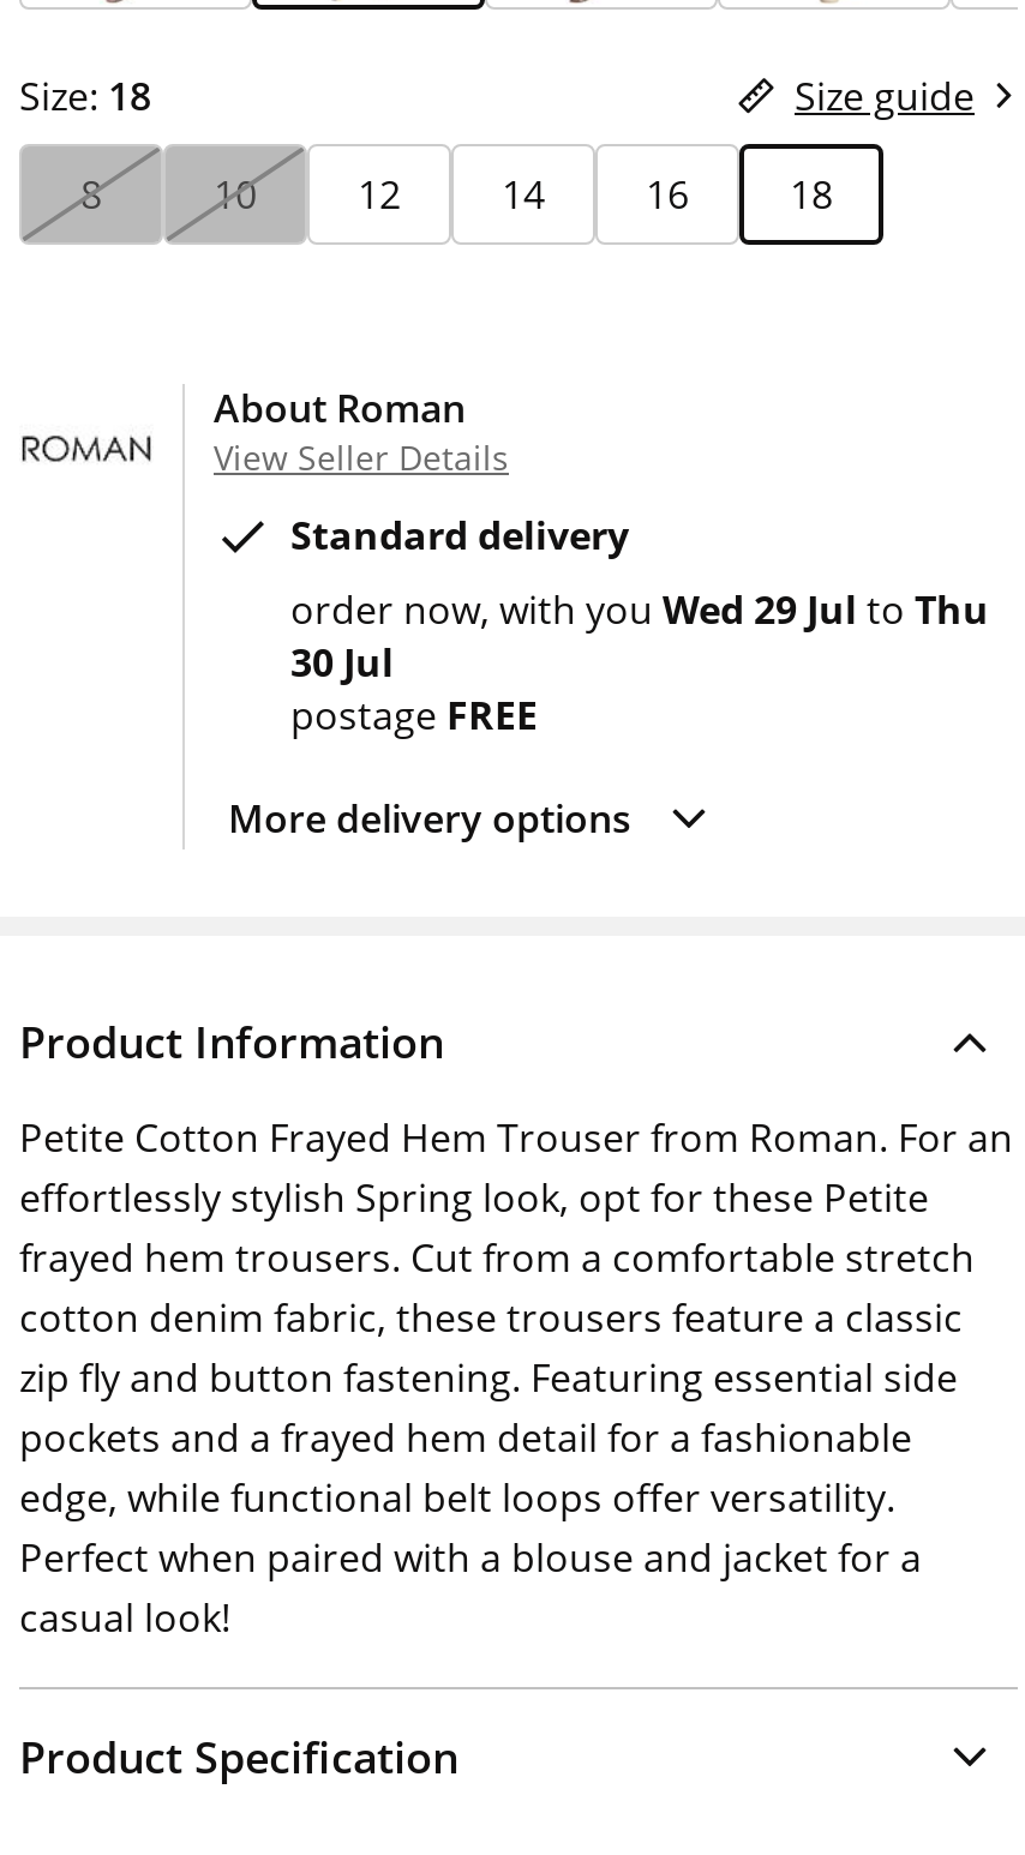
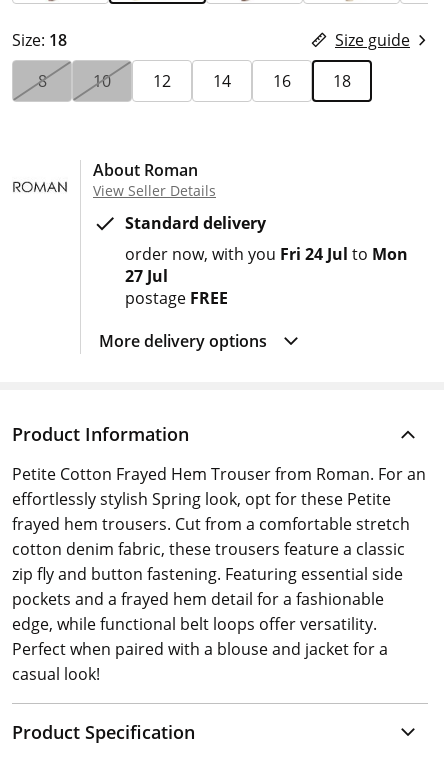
- order now with you Wed 29 Jul to Thu
+ order now with you Fri 24 Jul to Mon

- 30 Jul
+ 27 Jul
